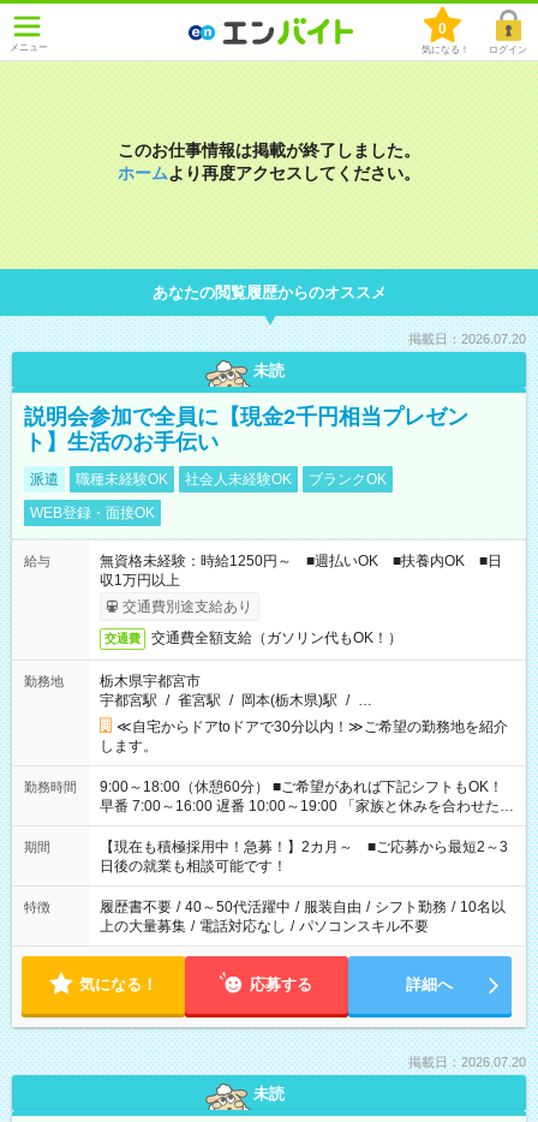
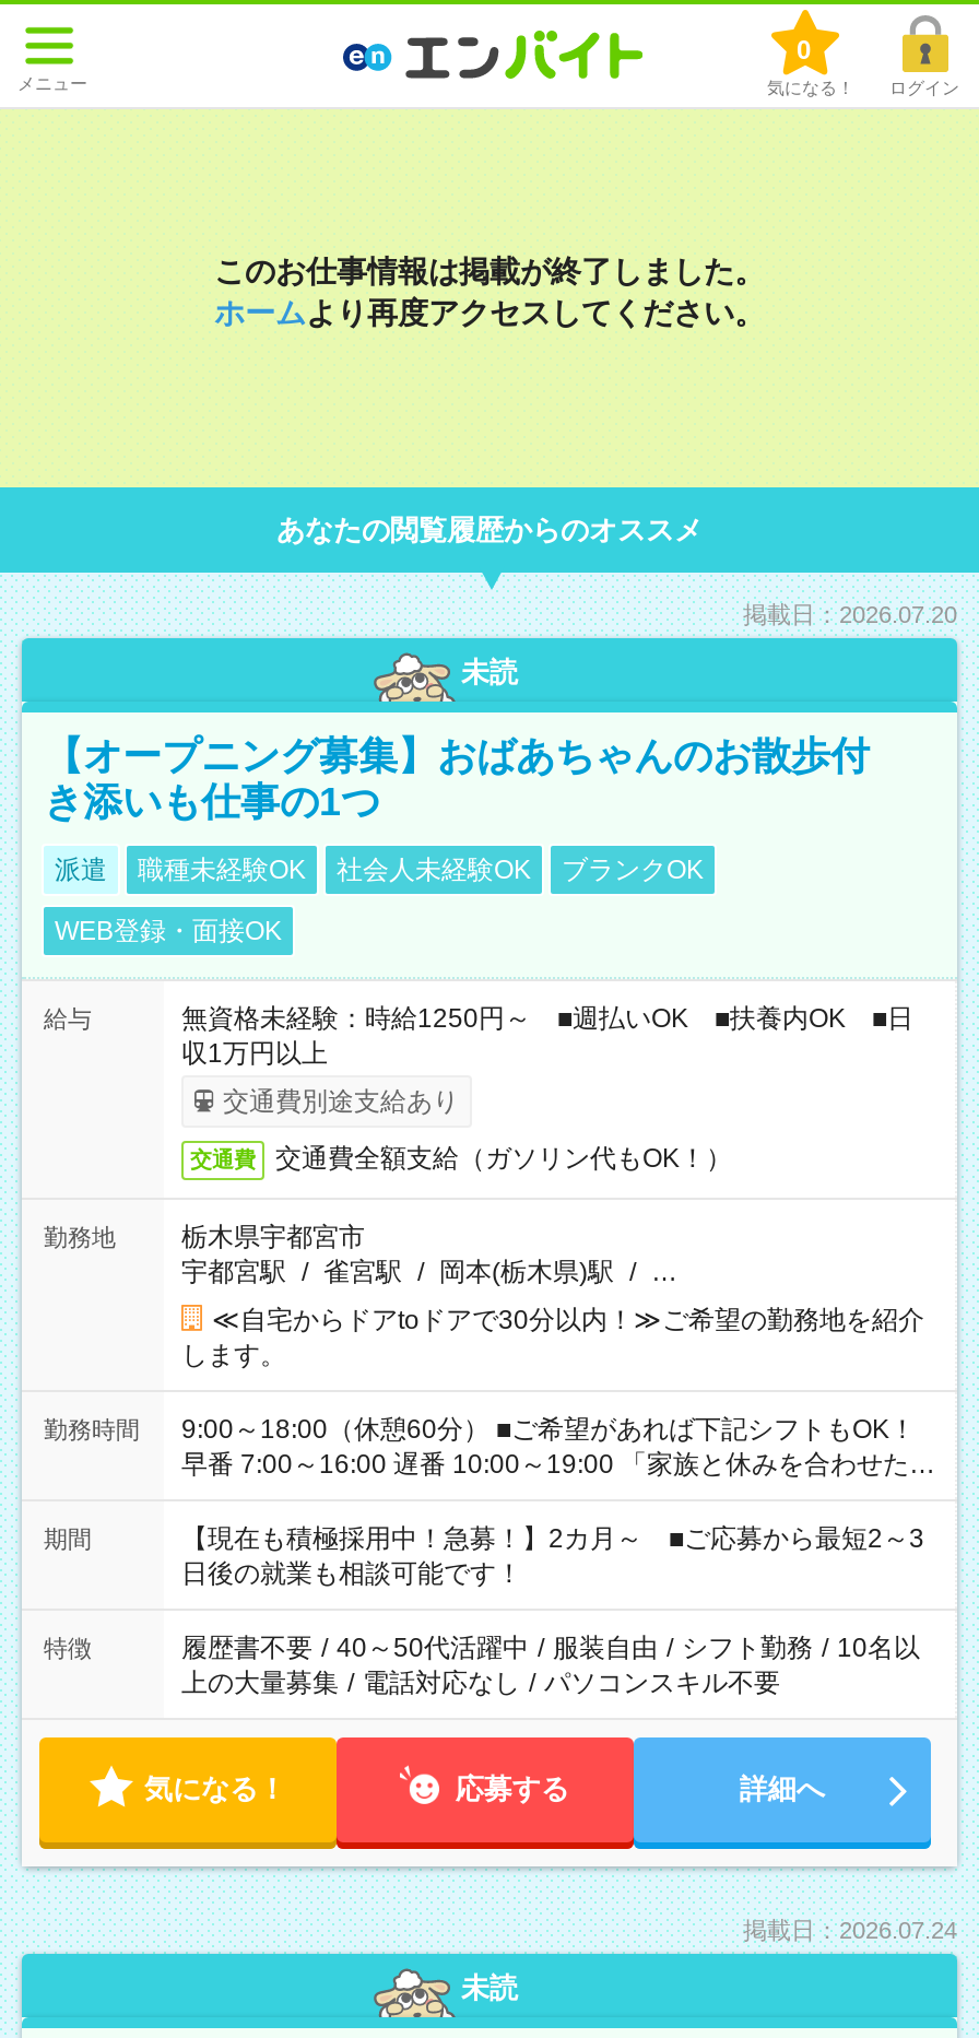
- 説明会参加で全員に【現金2千円相当プレゼン
- ト】生活のお手伝い
+ 【オープニング募集】おばあちゃんのお散歩付
+ き添いも仕事の1つ

- 掲載日：2026.07.20
+ 掲載日：2026.07.24
